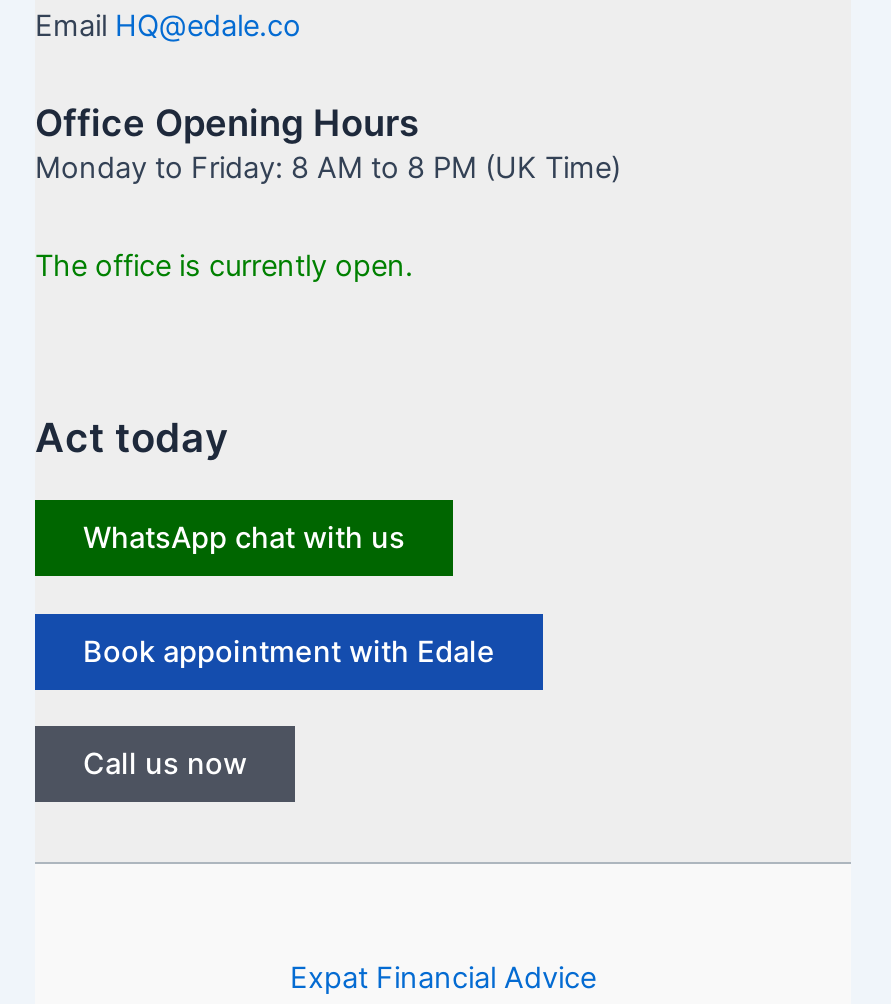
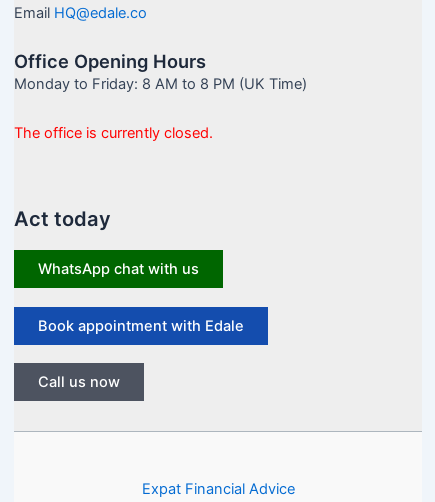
- The office is currently open.
+ The office is currently closed.
